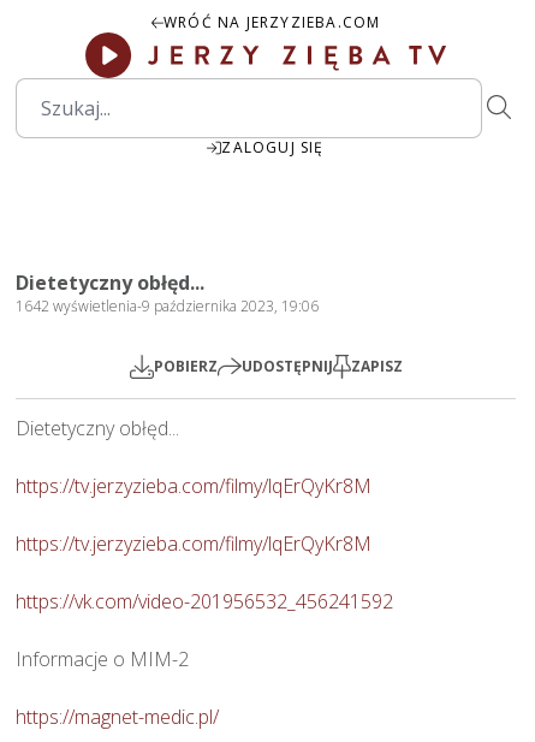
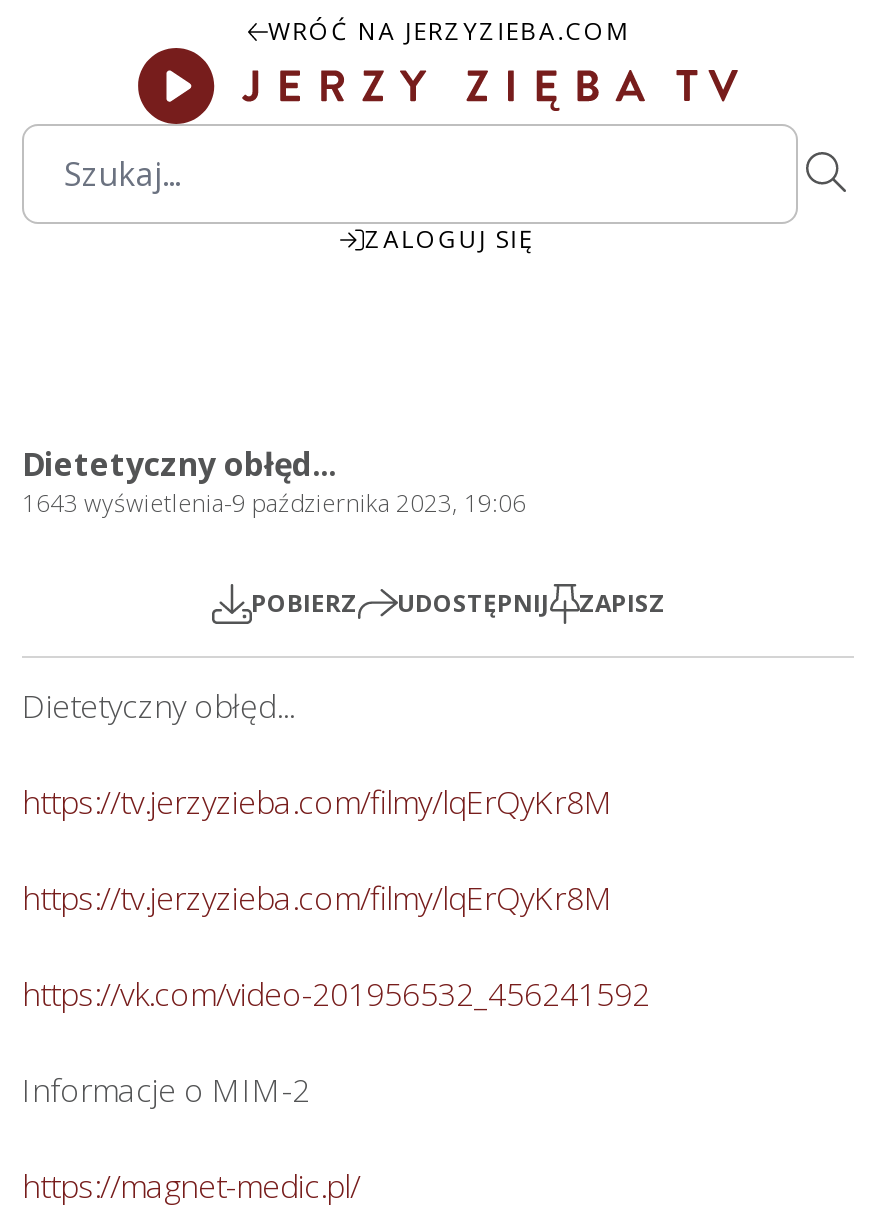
- 1642 wyświetlenia-9 października 2023, 19:06
+ 1643 wyświetlenia-9 października 2023, 19:06
